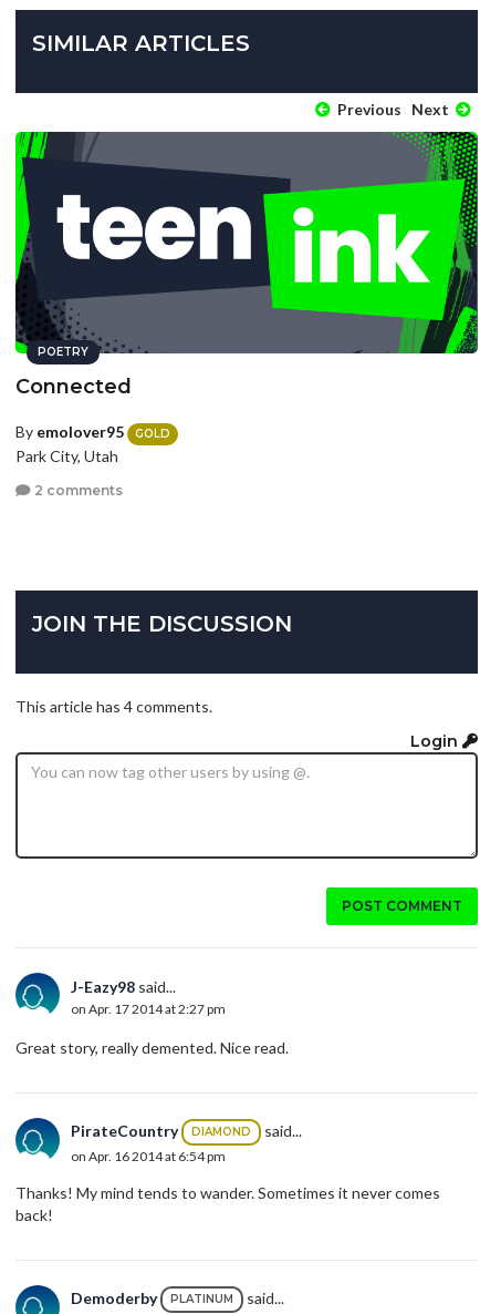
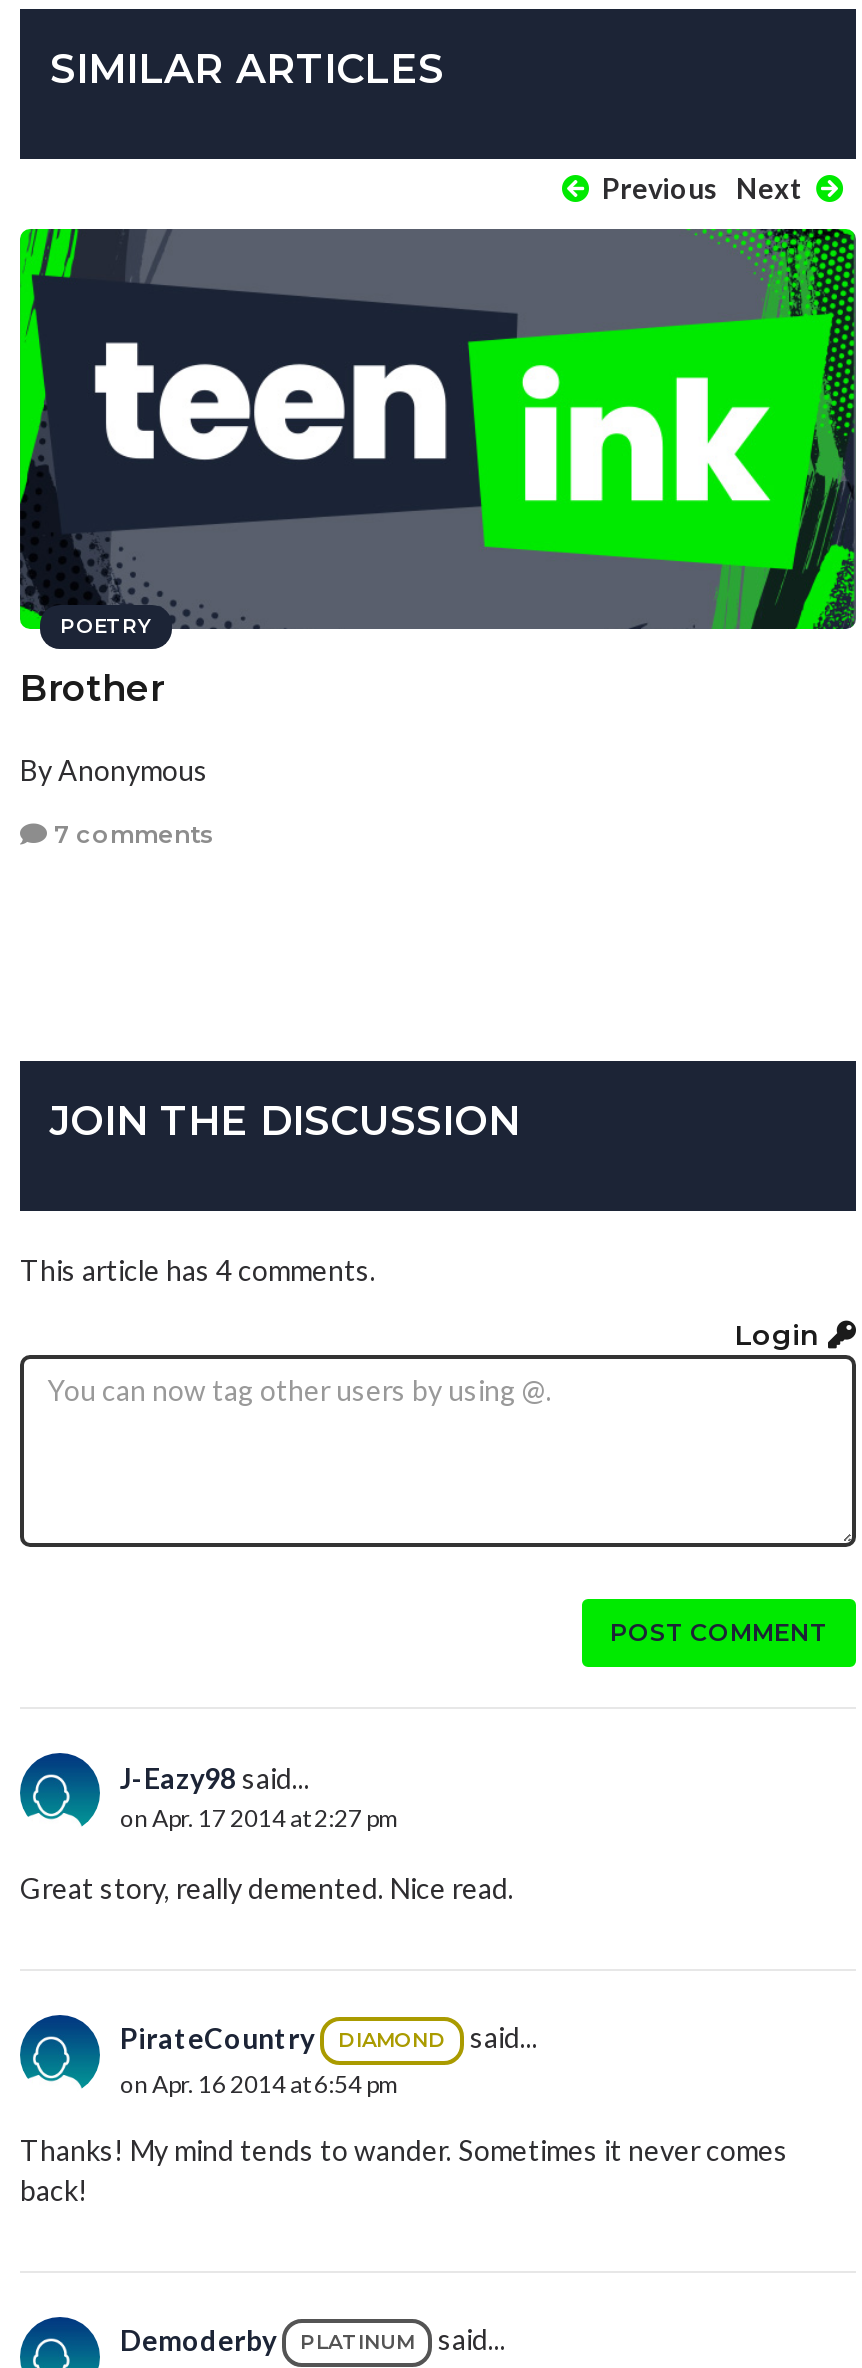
- Connected
+ Brother

- By emolover95
- GOLD
- Park City, Utah
+ By Anonymous

- 2 comments
+ 7 comments
